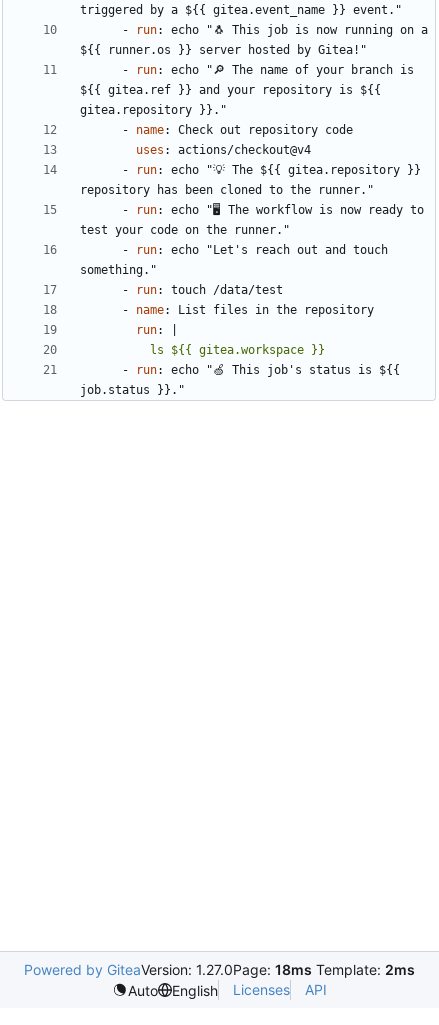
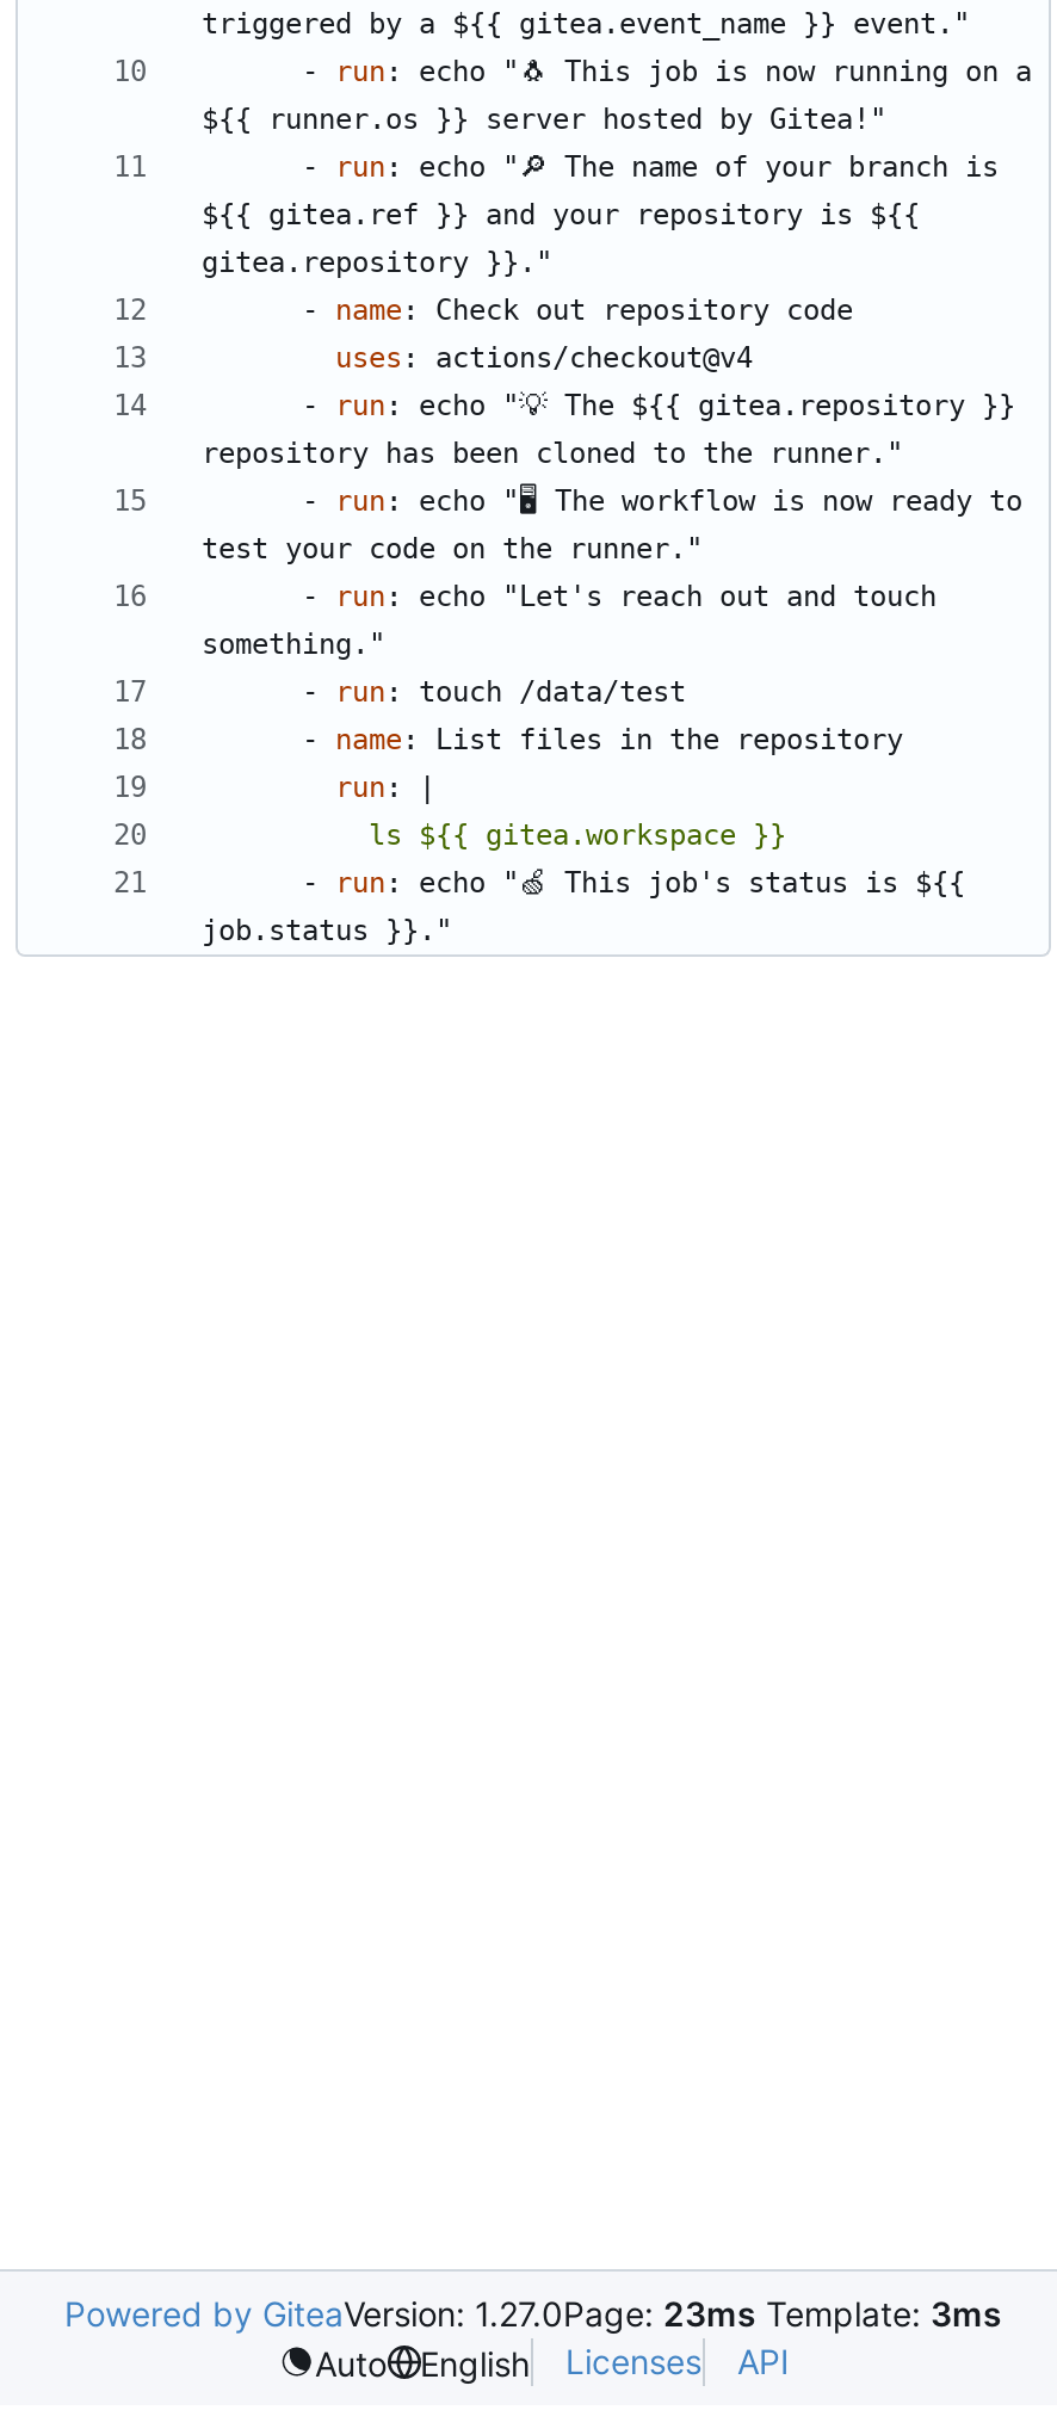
- Powered by GiteaVersion: 1.27.0Page: 18ms Template: 2ms
+ Powered by GiteaVersion: 1.27.0Page: 23ms Template: 3ms
